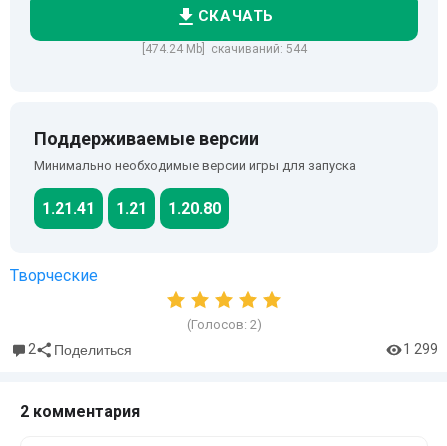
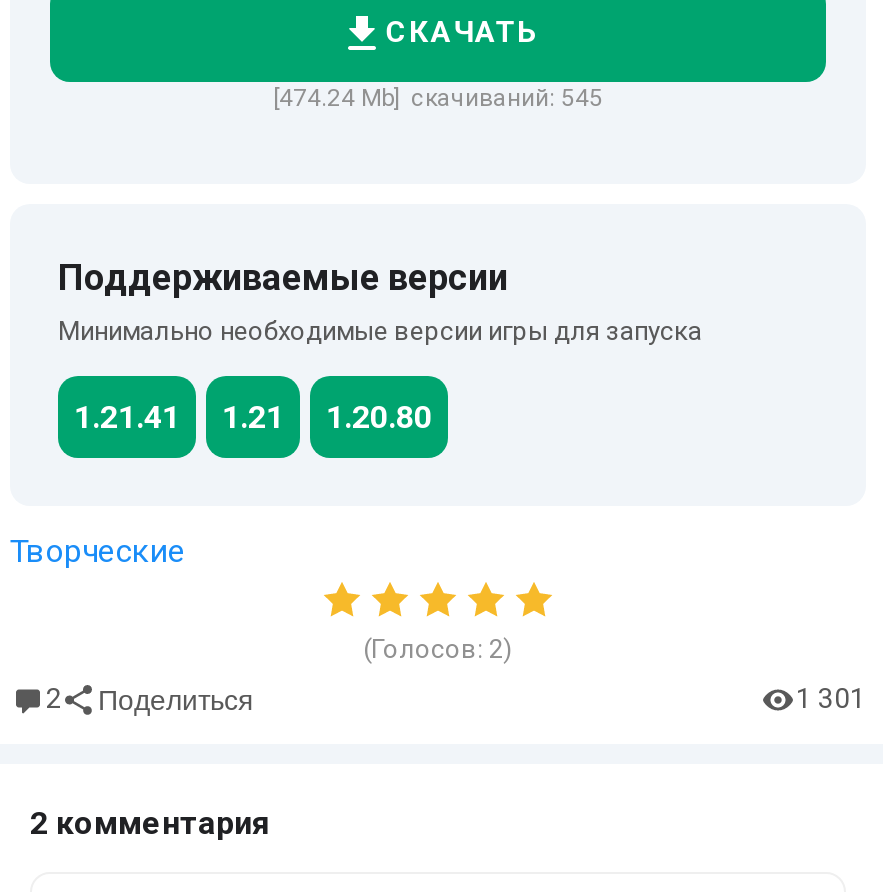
- [474.24 Mb] скачиваний: 544
+ [474.24 Mb] скачиваний: 545

- 1 299
+ 1 301
